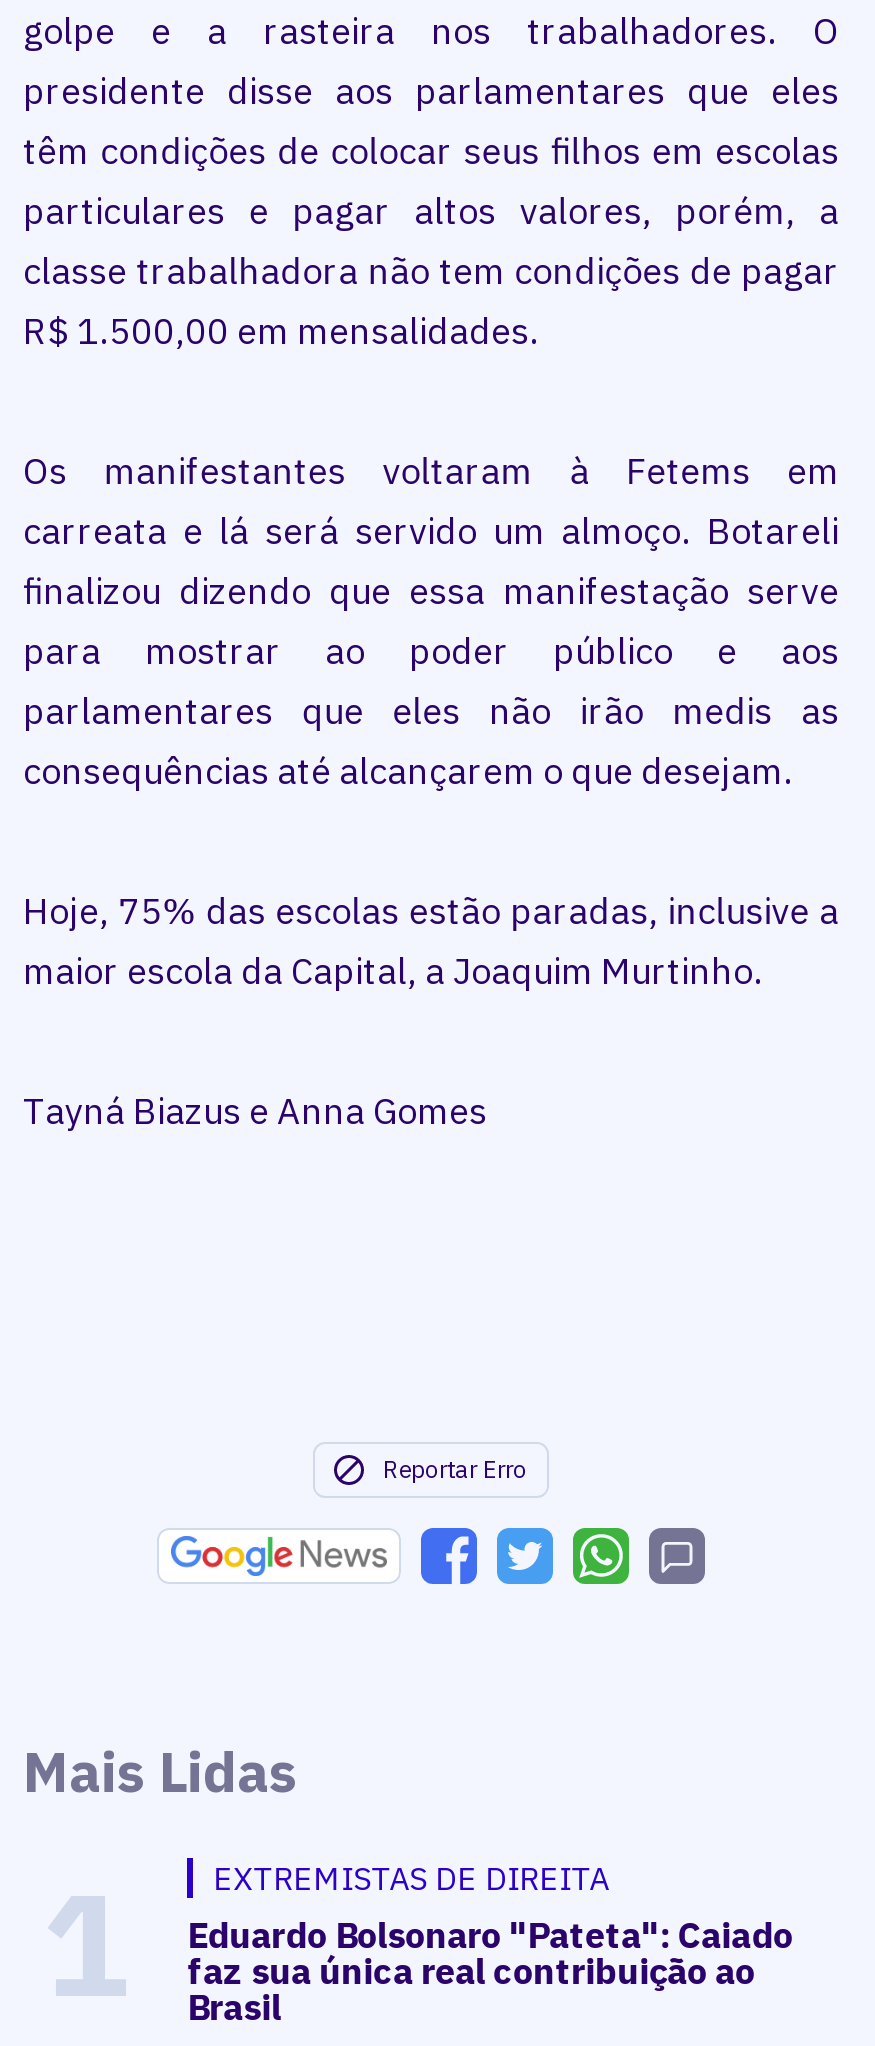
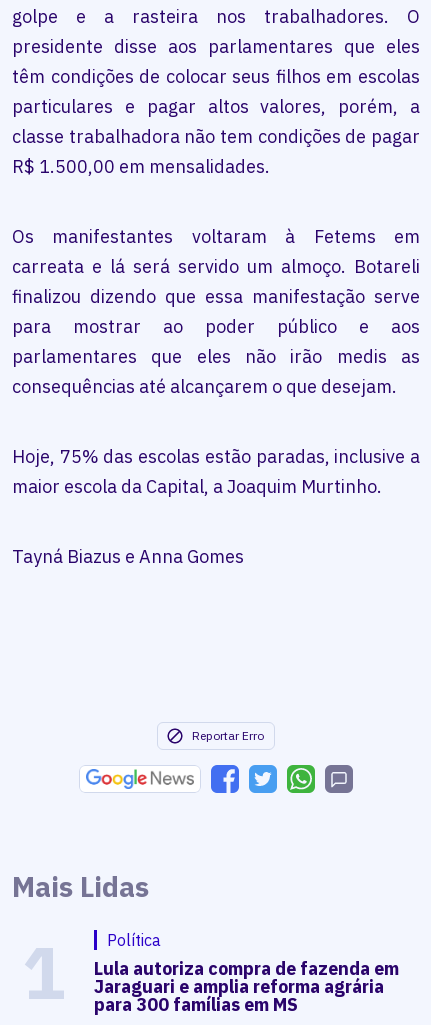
- EXTREMISTAS DE DIREITA
- Eduardo Bolsonaro "Pateta": Caiado
- faz sua única real contribuição ao
- Brasil
+ Política
+ Lula autoriza compra de fazenda em
+ Jaraguari e amplia reforma agrária
+ para 300 famílias em MS
